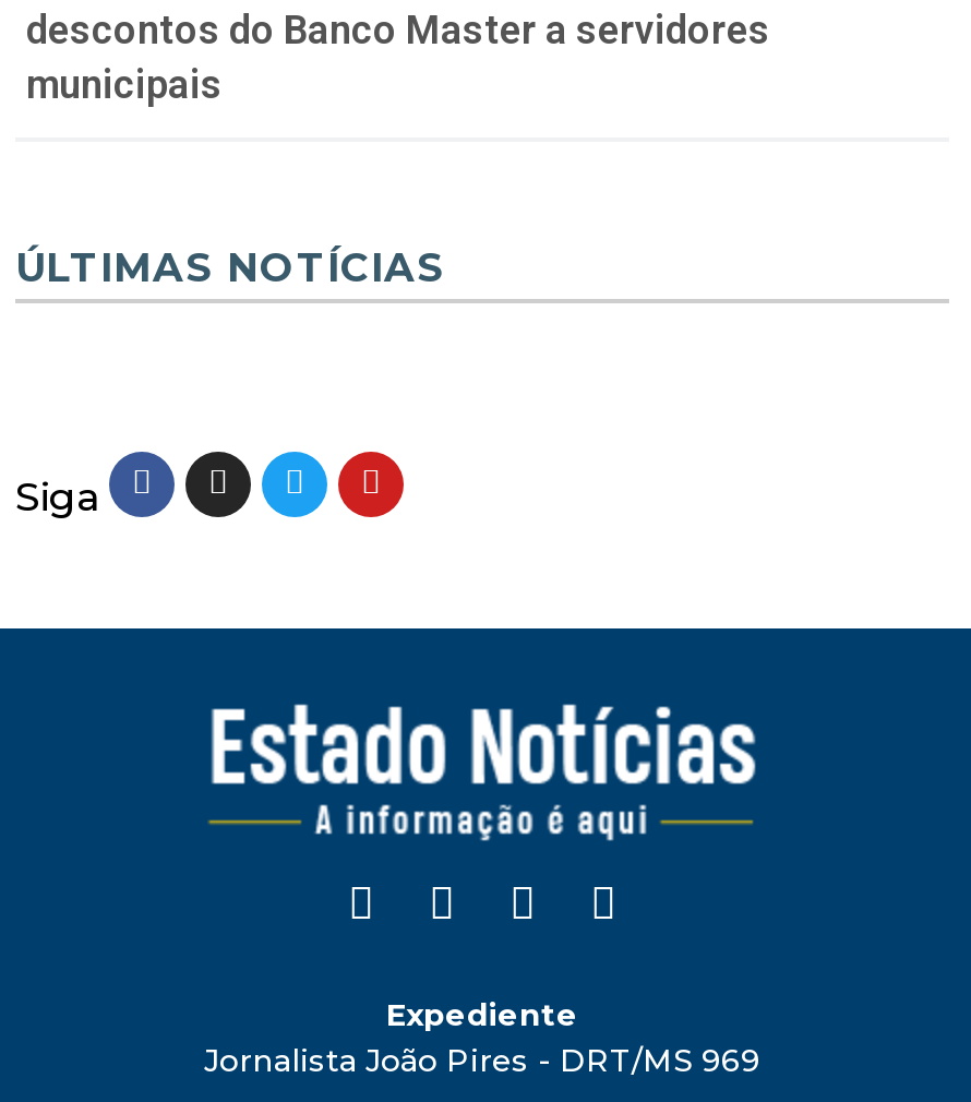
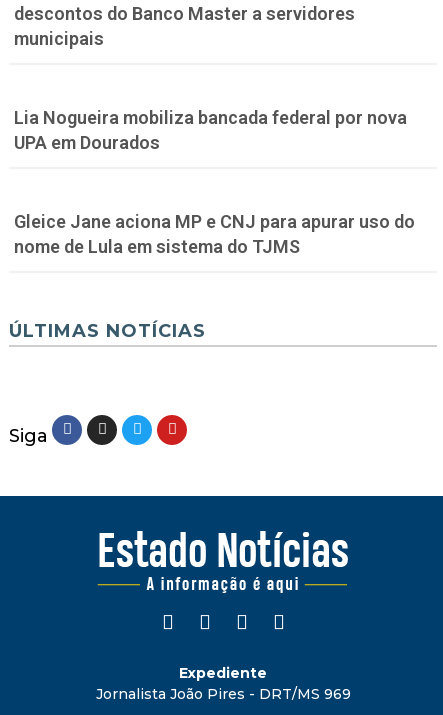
+ Lia Nogueira mobiliza bancada federal por nova
+ UPA em Dourados

+ Gleice Jane aciona MP e CNJ para apurar uso do
+ nome de Lula em sistema do TJMS
